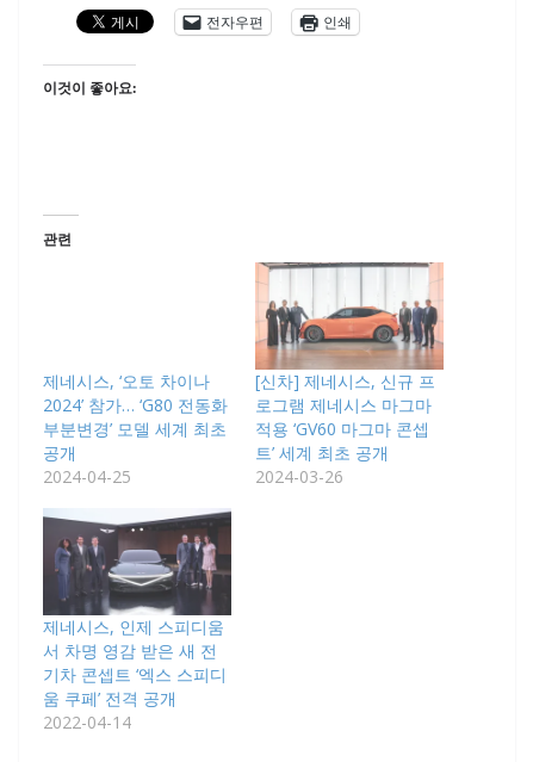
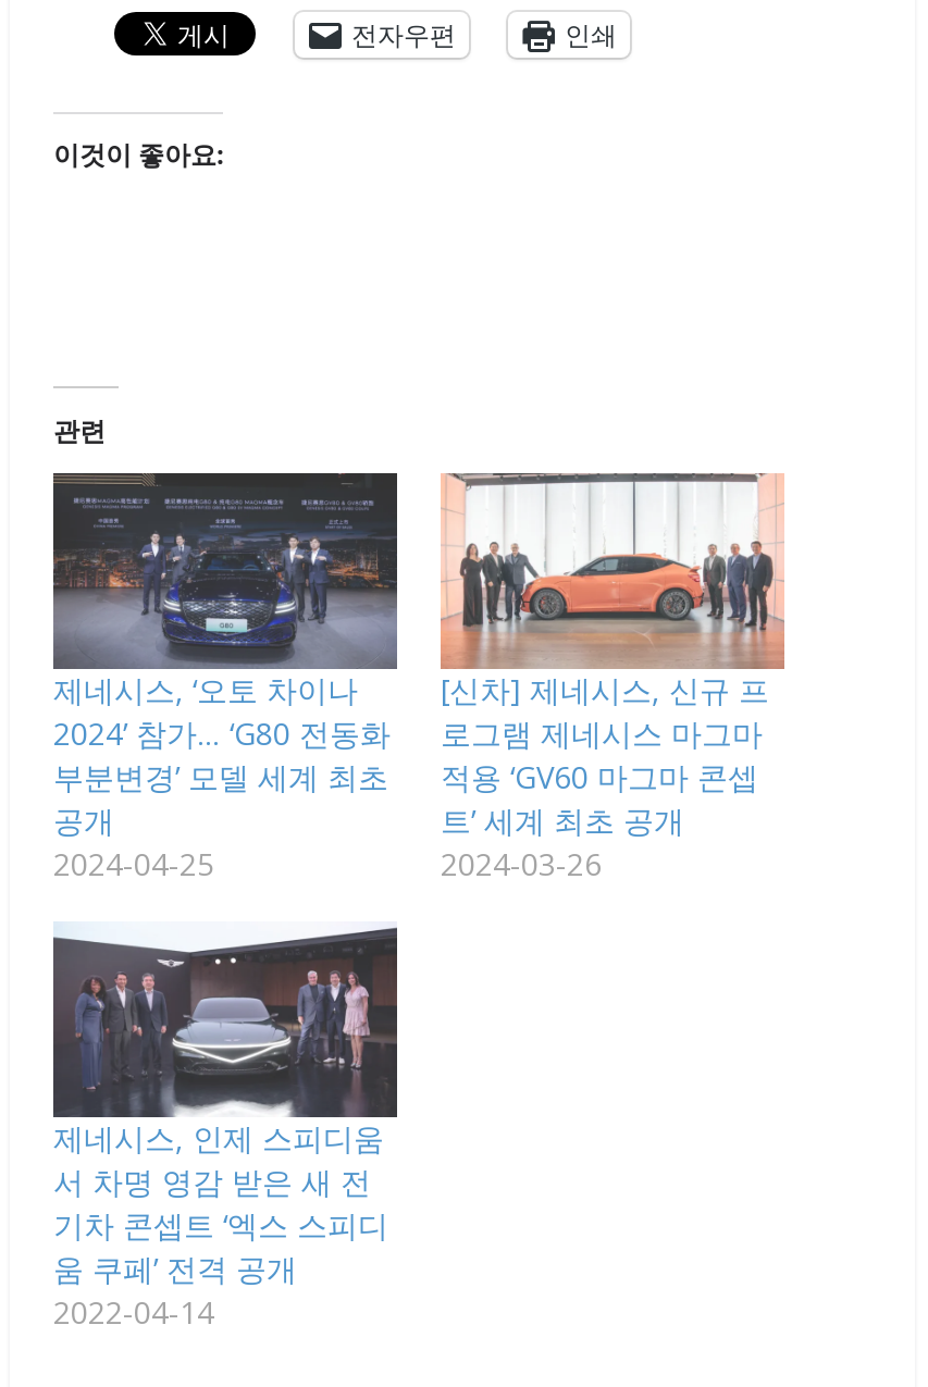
+ [image]
